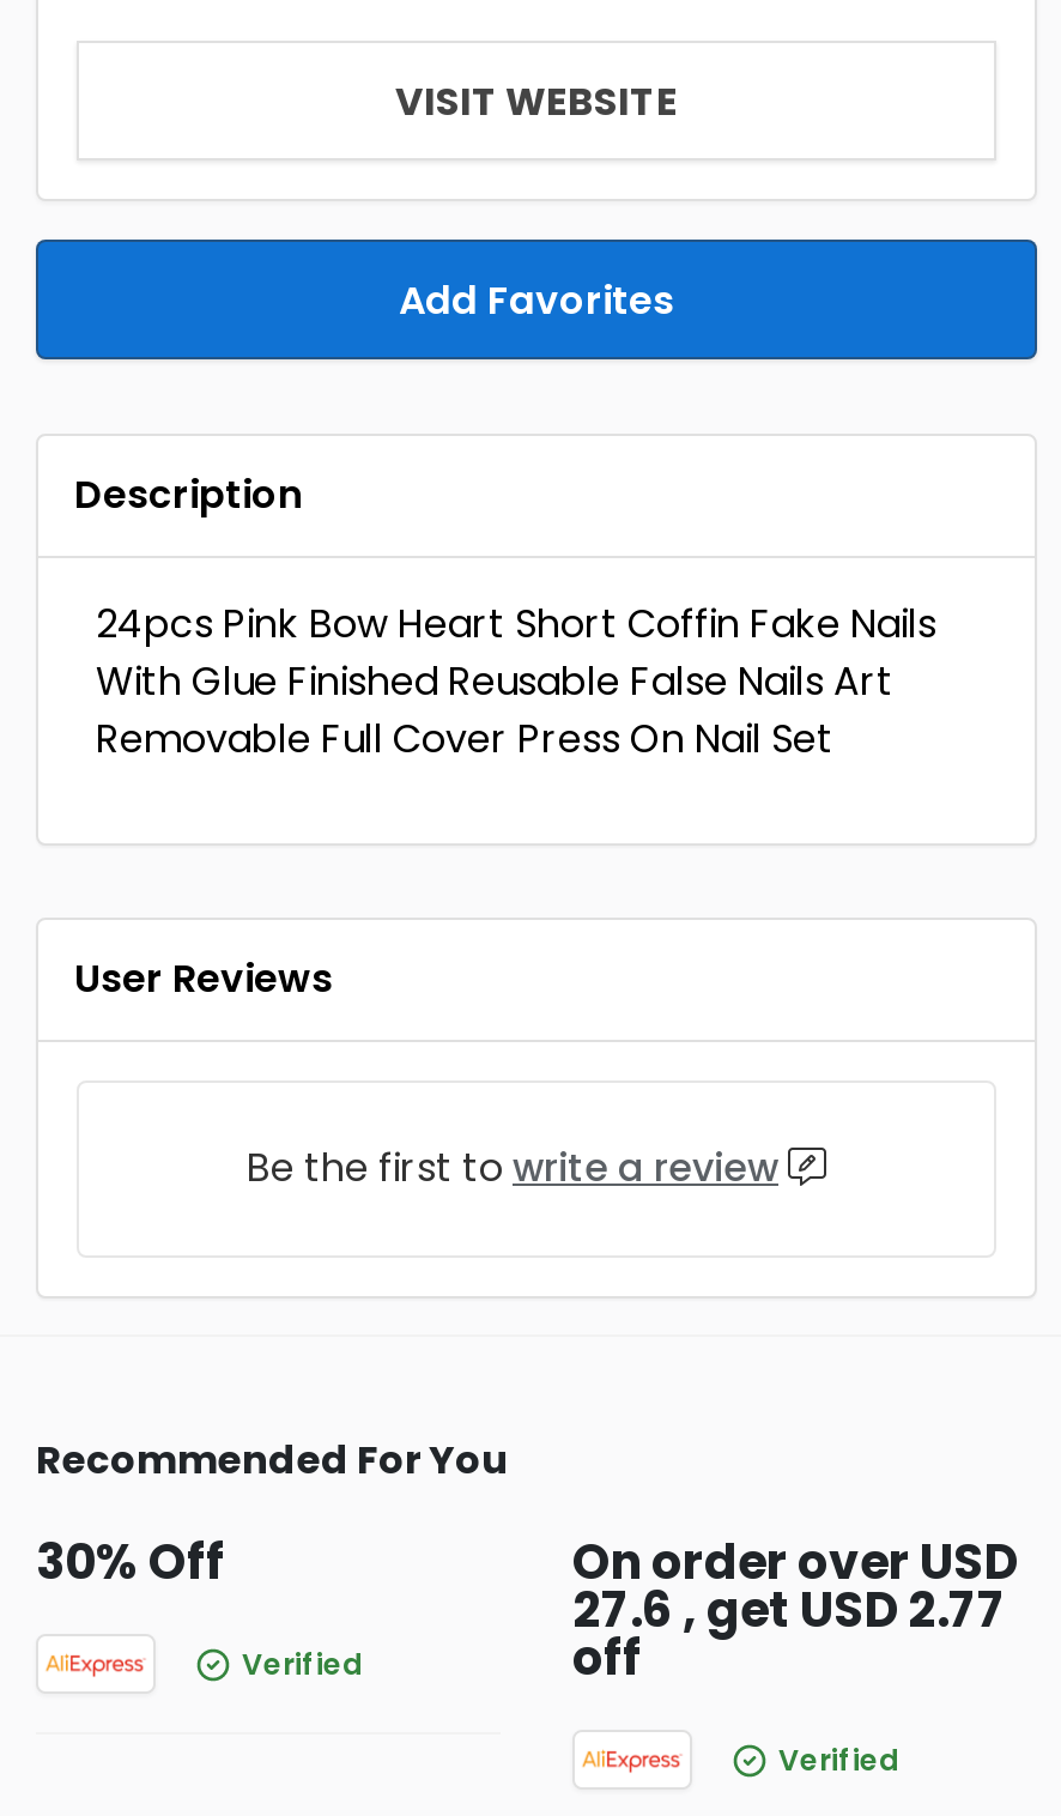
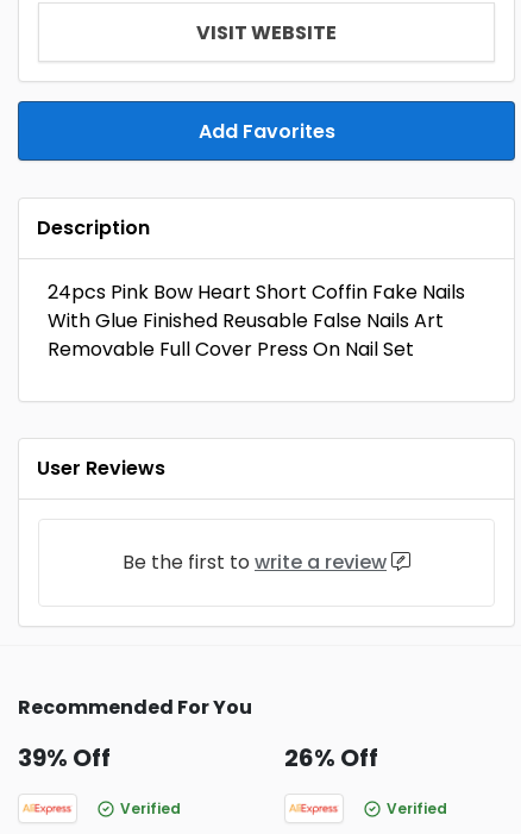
- 30% Off
+ 39% Off

- On order over USD
- 27.6 , get USD 2.77
- off
+ 26% Off
